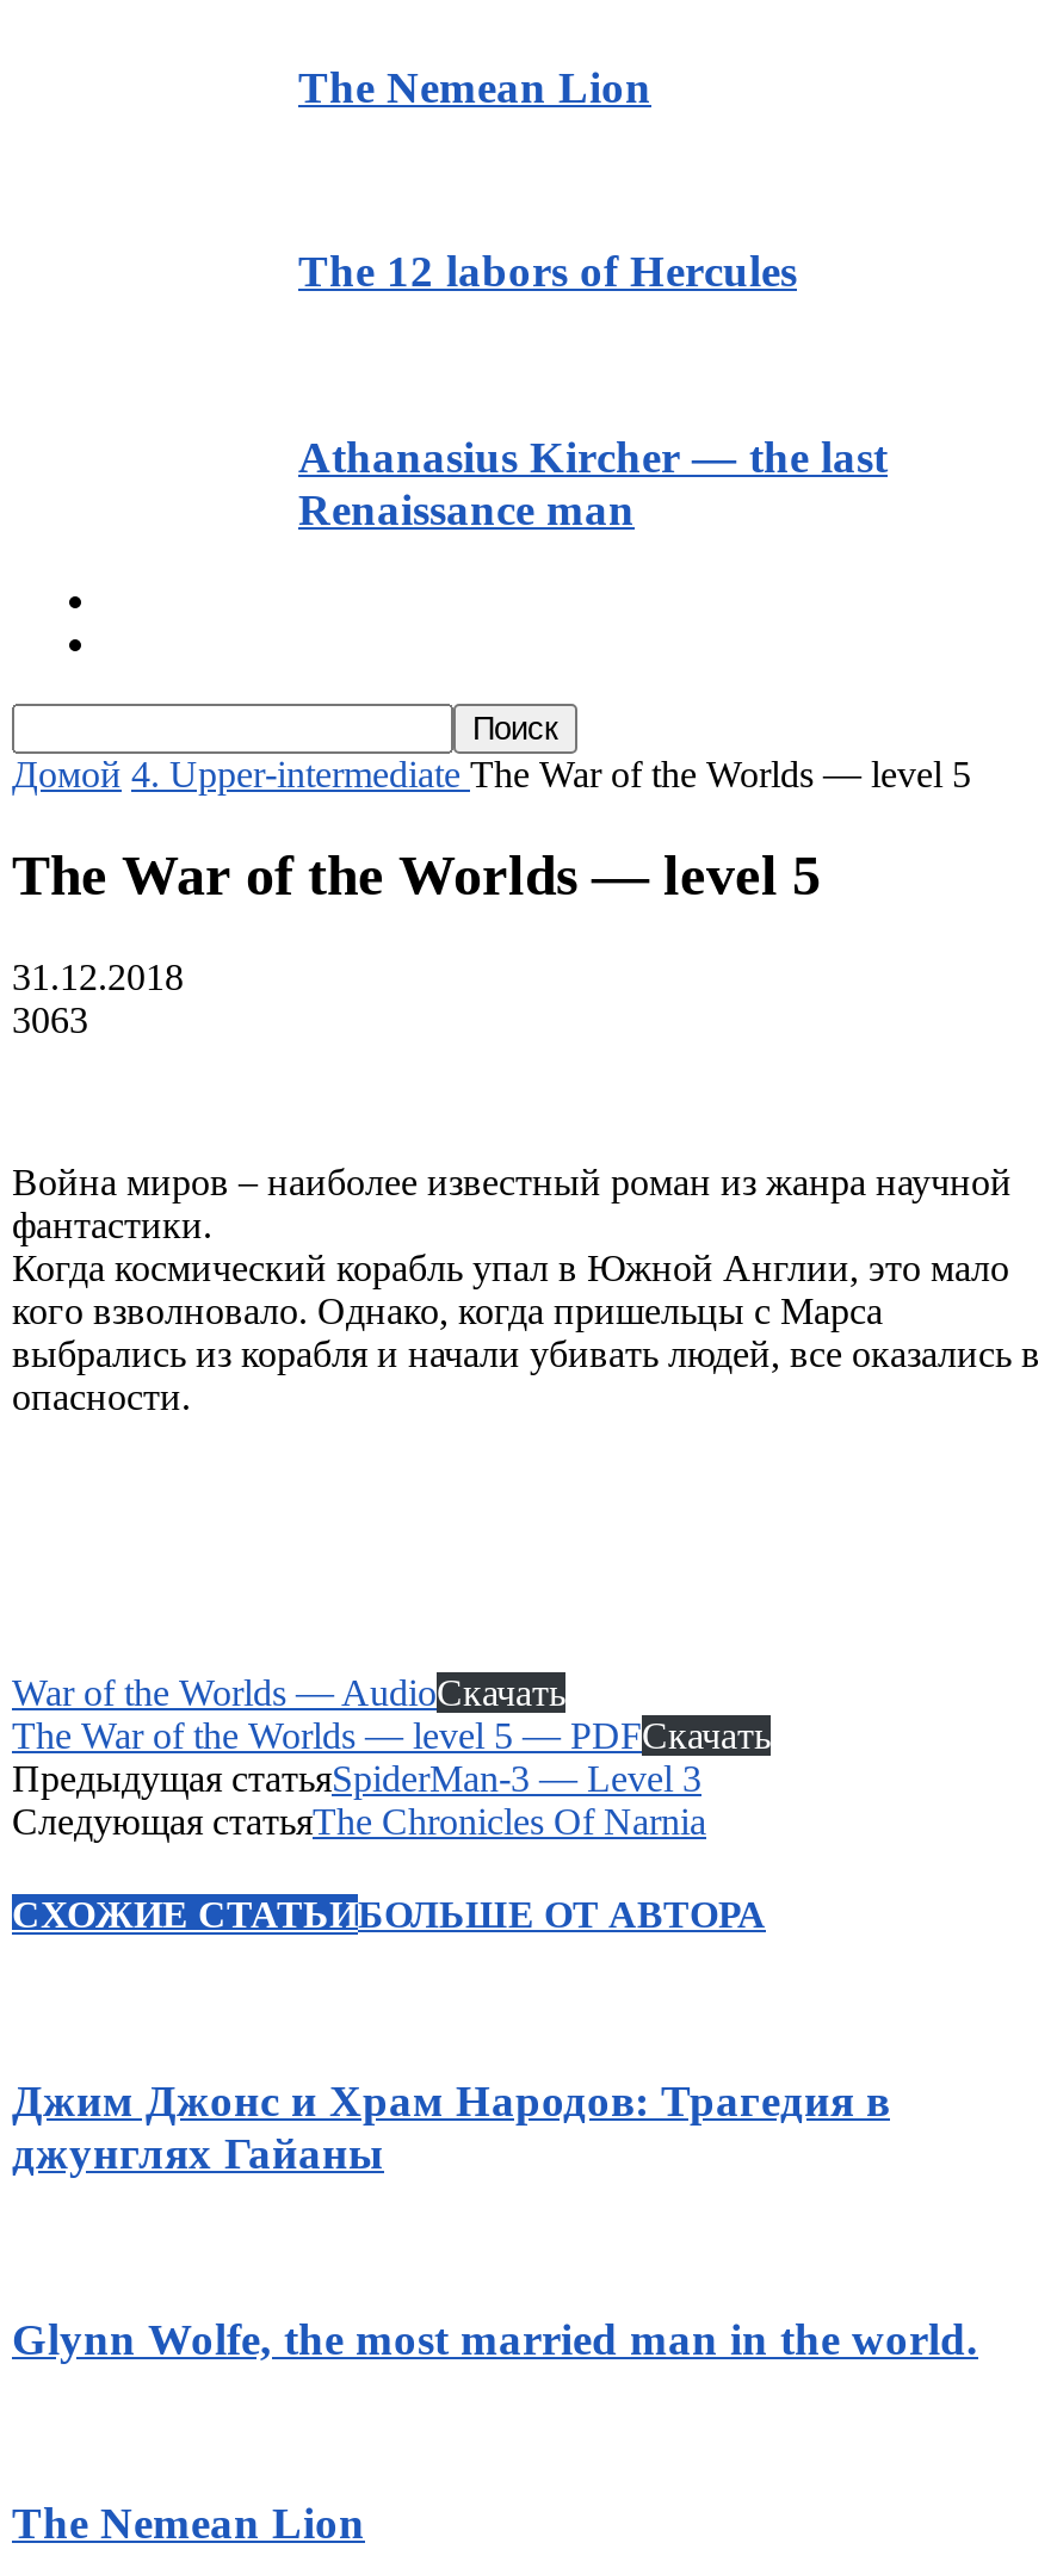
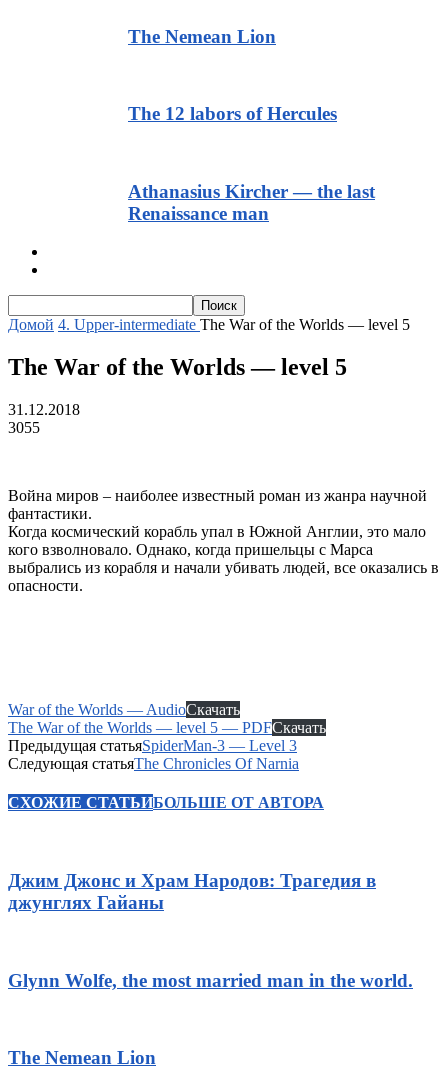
- 3063
+ 3055
